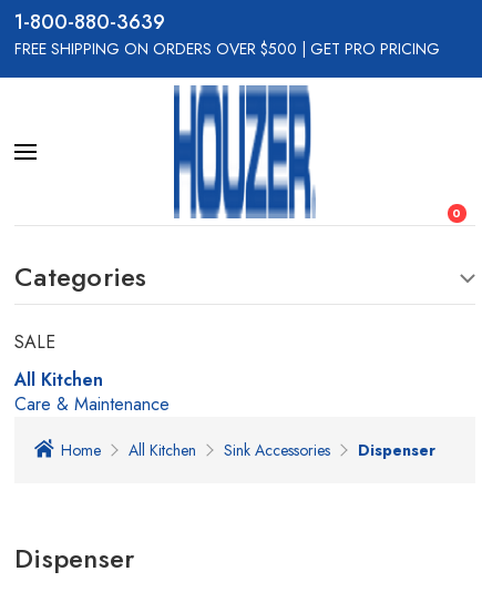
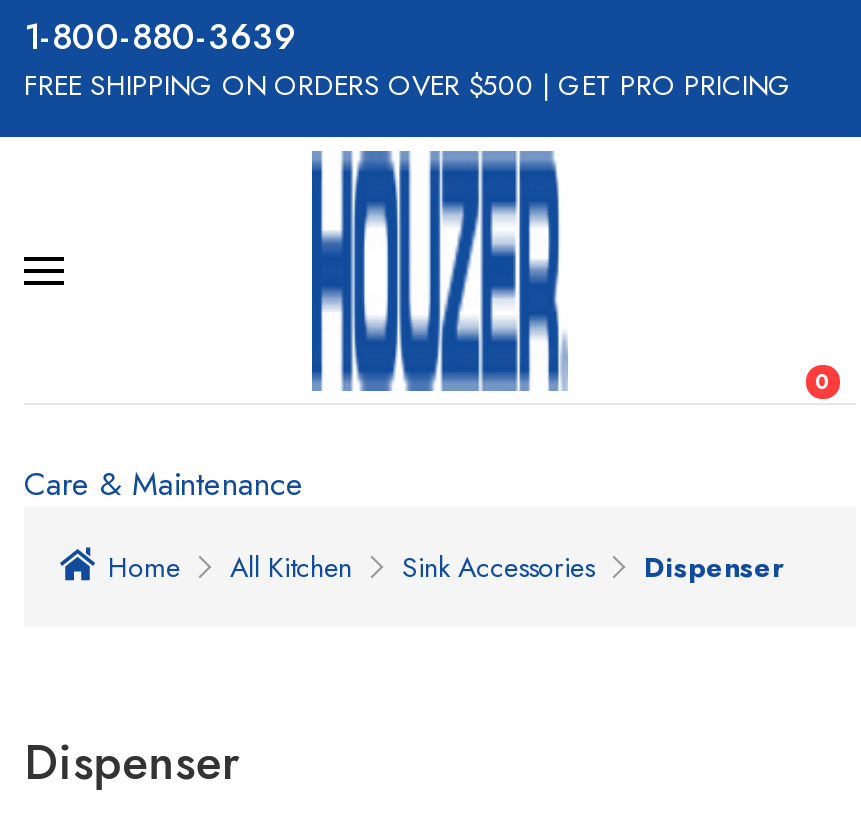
- Categories
- SALE
- All Kitchen
